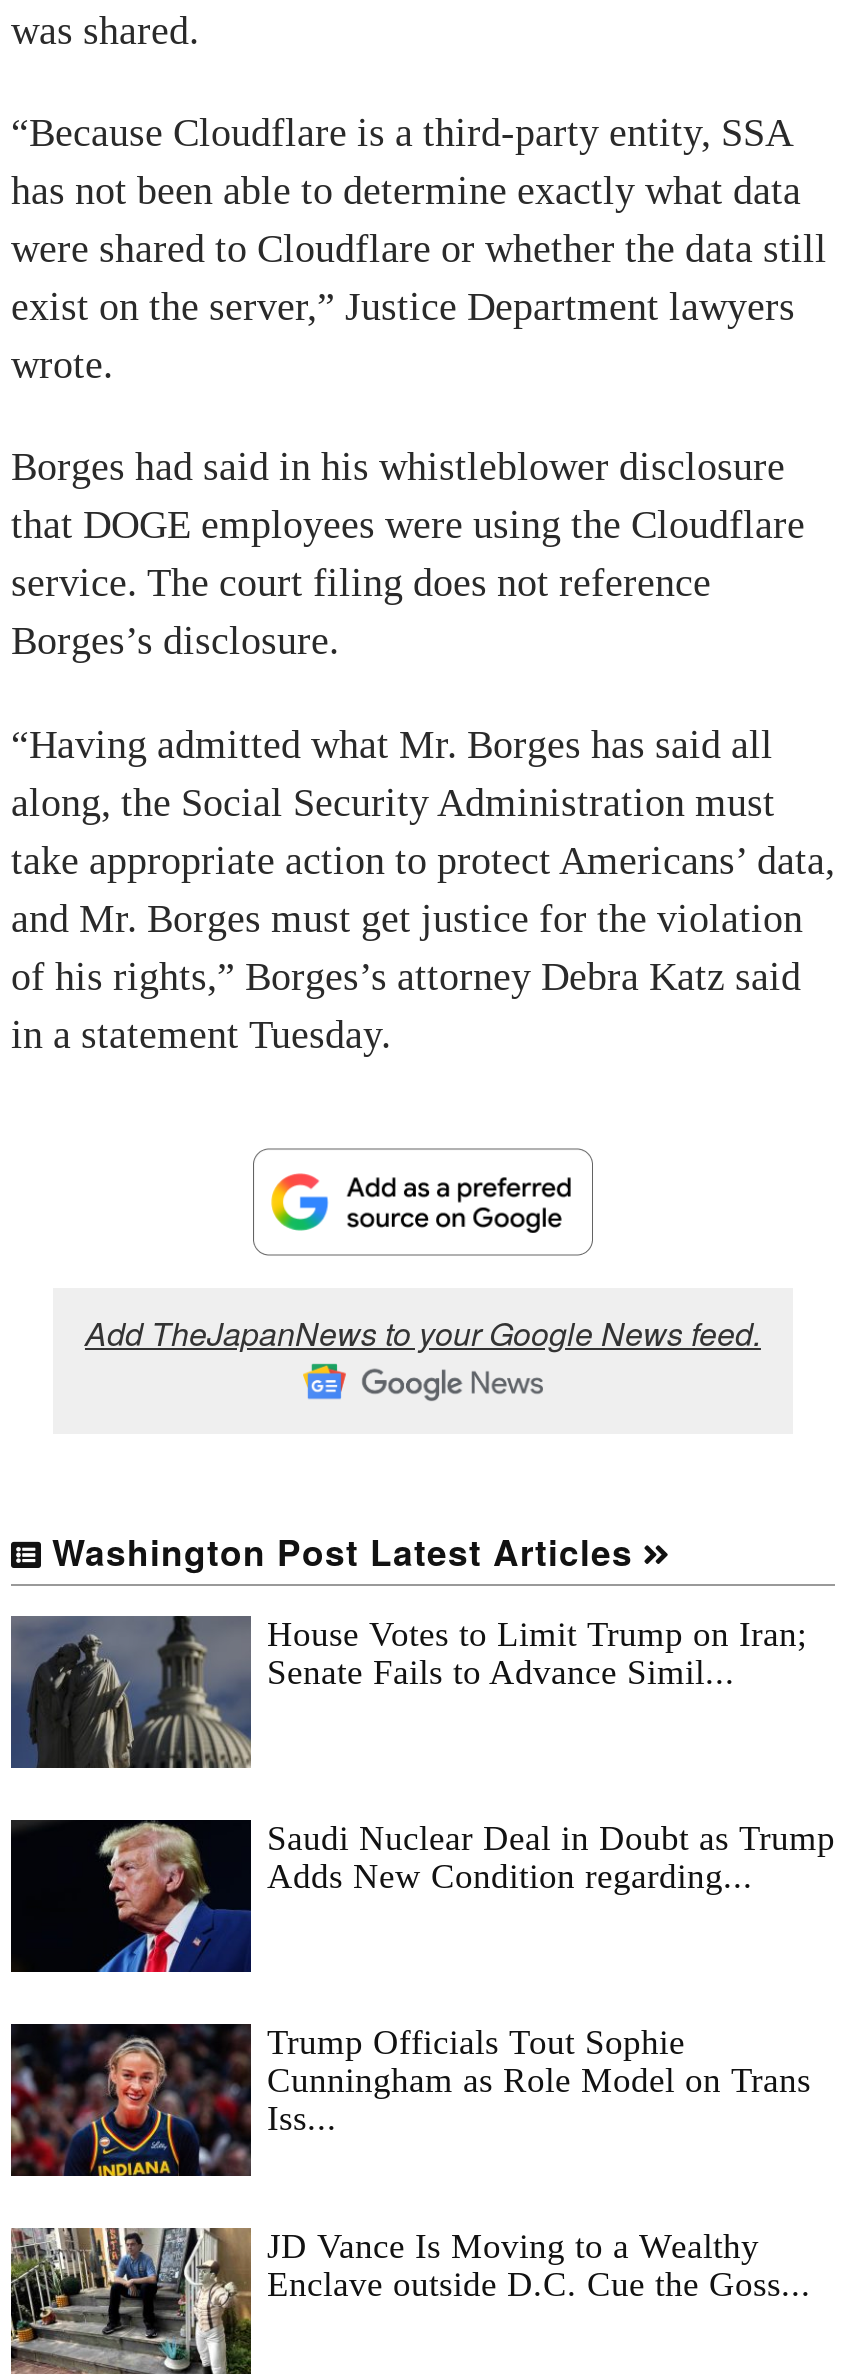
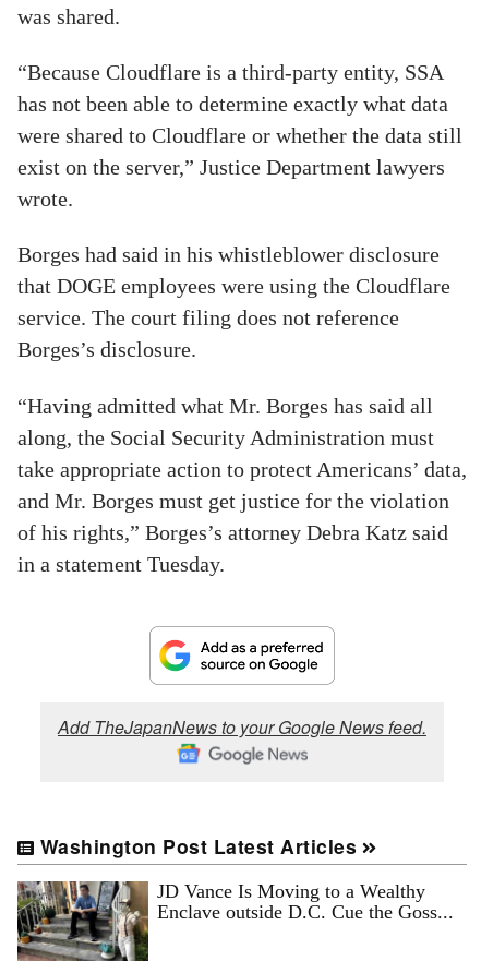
- [image]
- House Votes to Limit Trump on Iran;
- Senate Fails to Advance Simil...

- [image]
- Saudi Nuclear Deal in Doubt as Trump
- Adds New Condition regarding...

- [image]
- Trump Officials Tout Sophie
- Cunningham as Role Model on Trans
- Iss...
